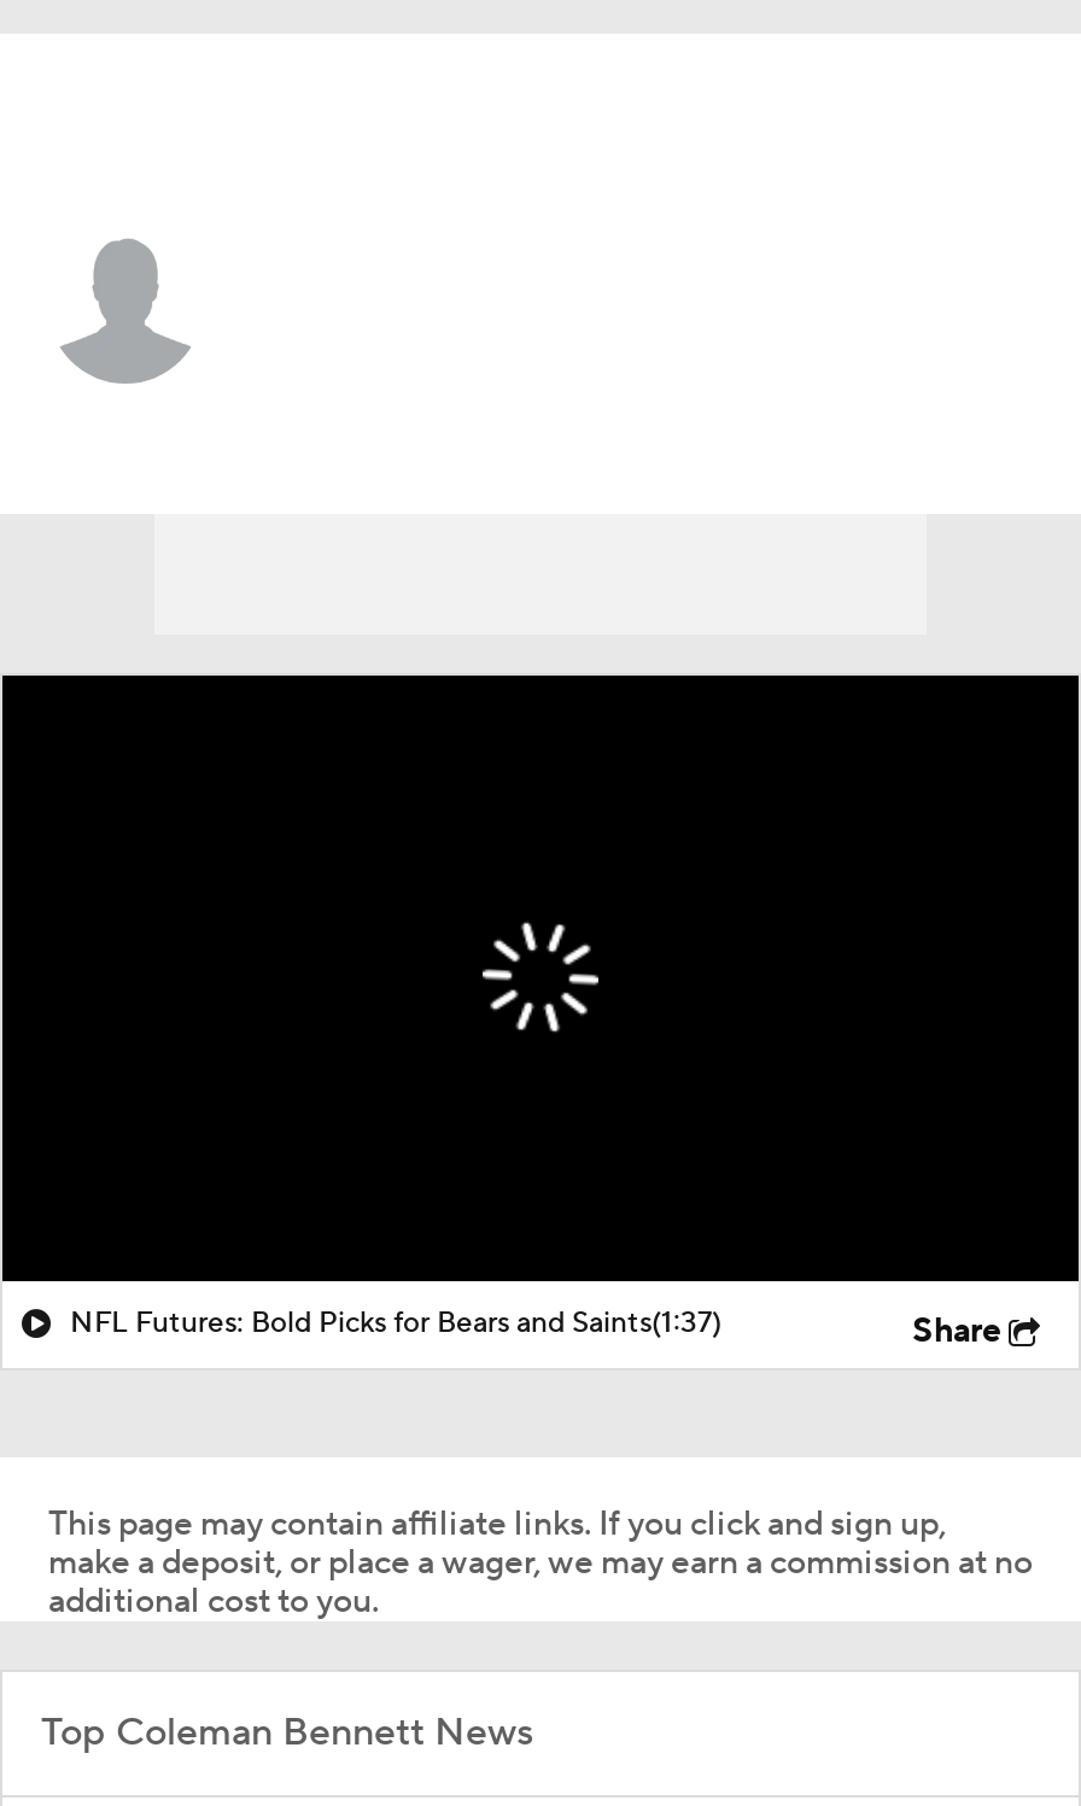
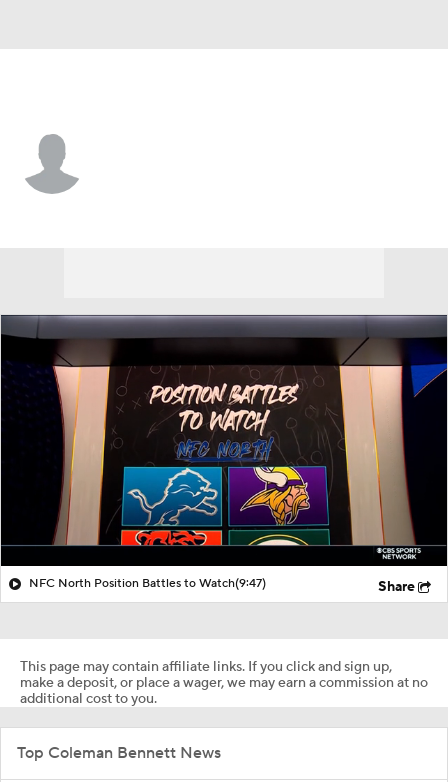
+ [image]

- NFL Futures: Bold Picks for Bears and Saints(1:37)
+ NFC North Position Battles to Watch(9:47)
